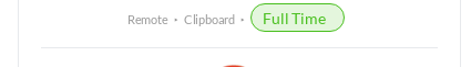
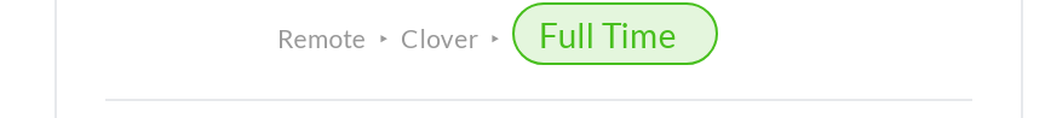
- Clipboard
+ Clover
